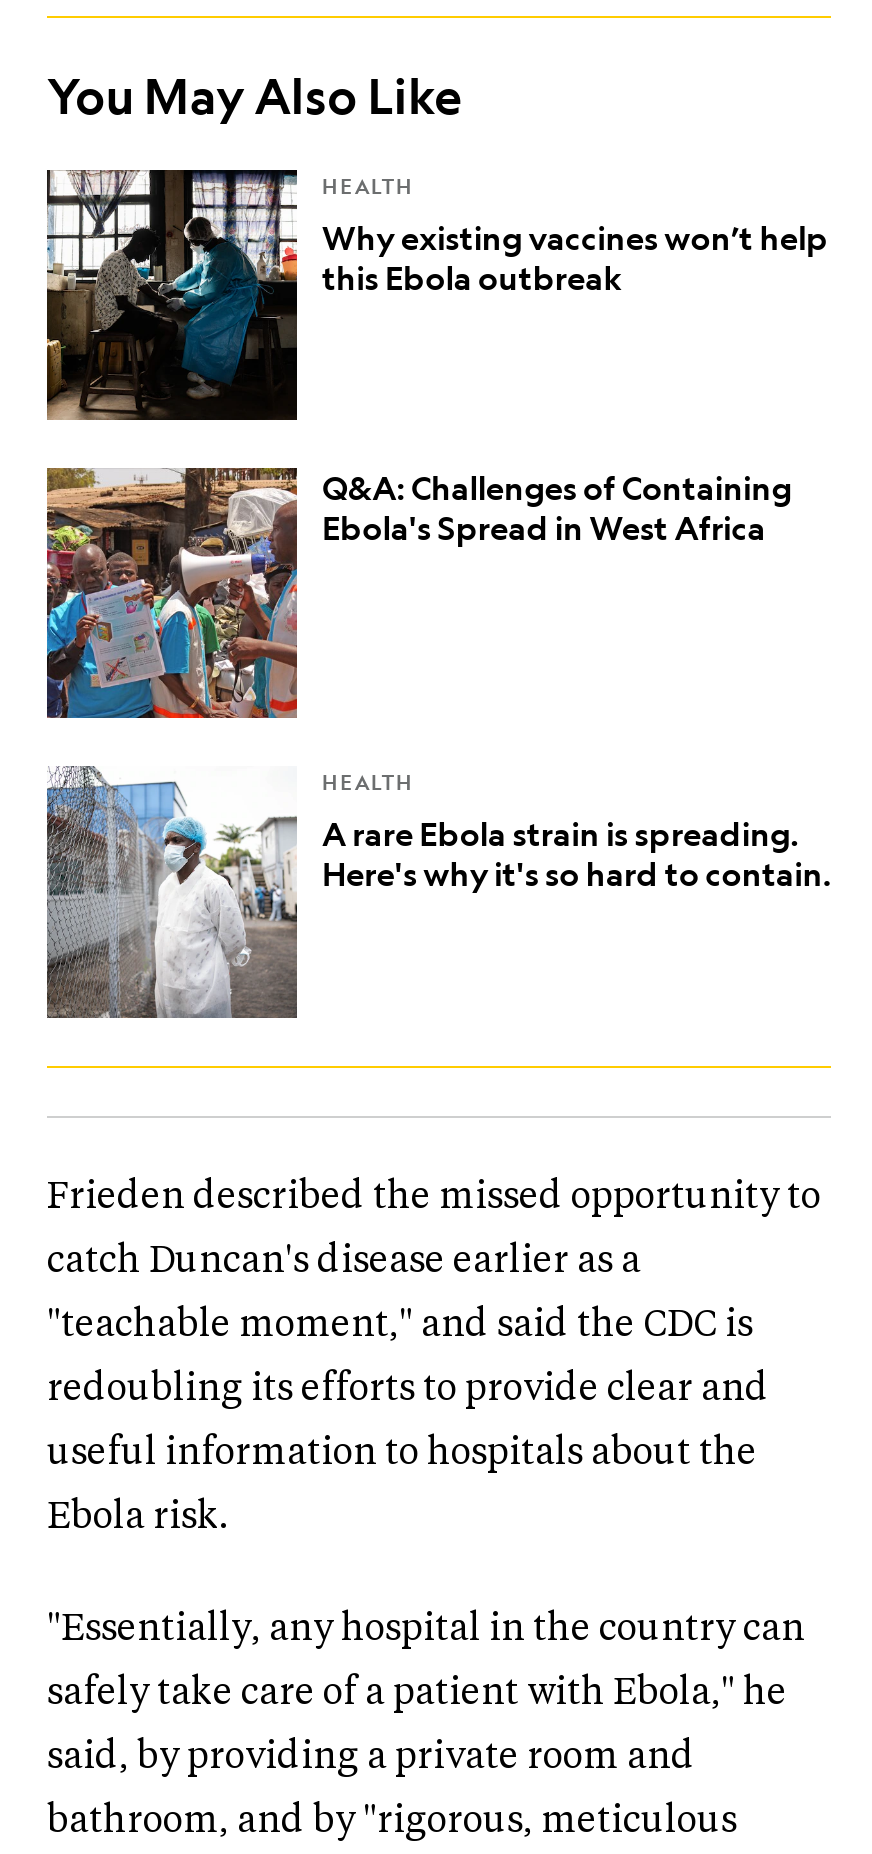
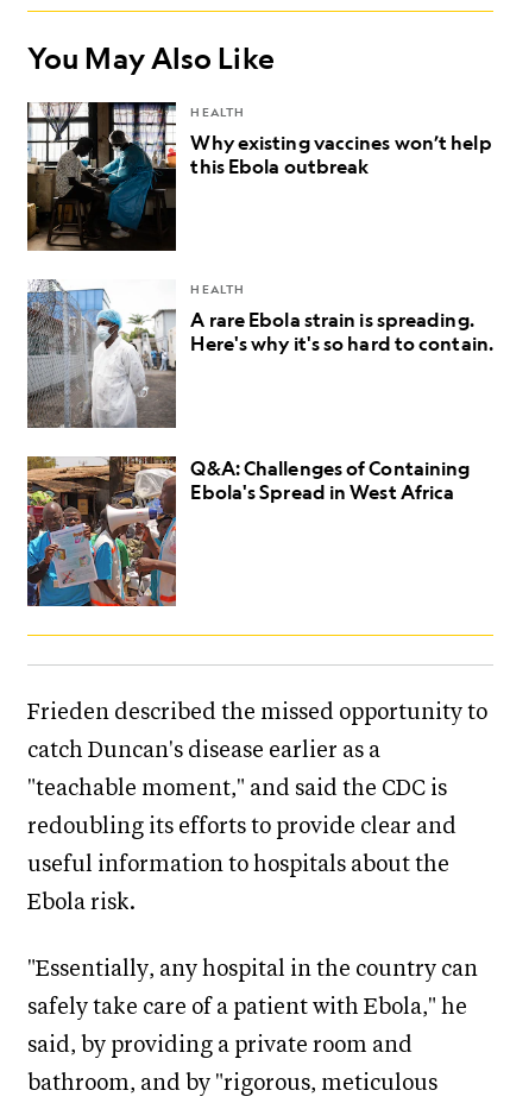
moved down: [image] | Q&A: Challenges of Containing | Ebola's Spread in West Africa

moved up: [image] | HEALTH | A rare Ebola strain is spreading. | Here's why it's so hard to contain.
